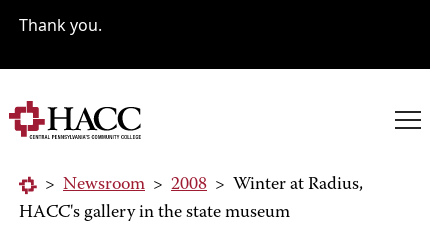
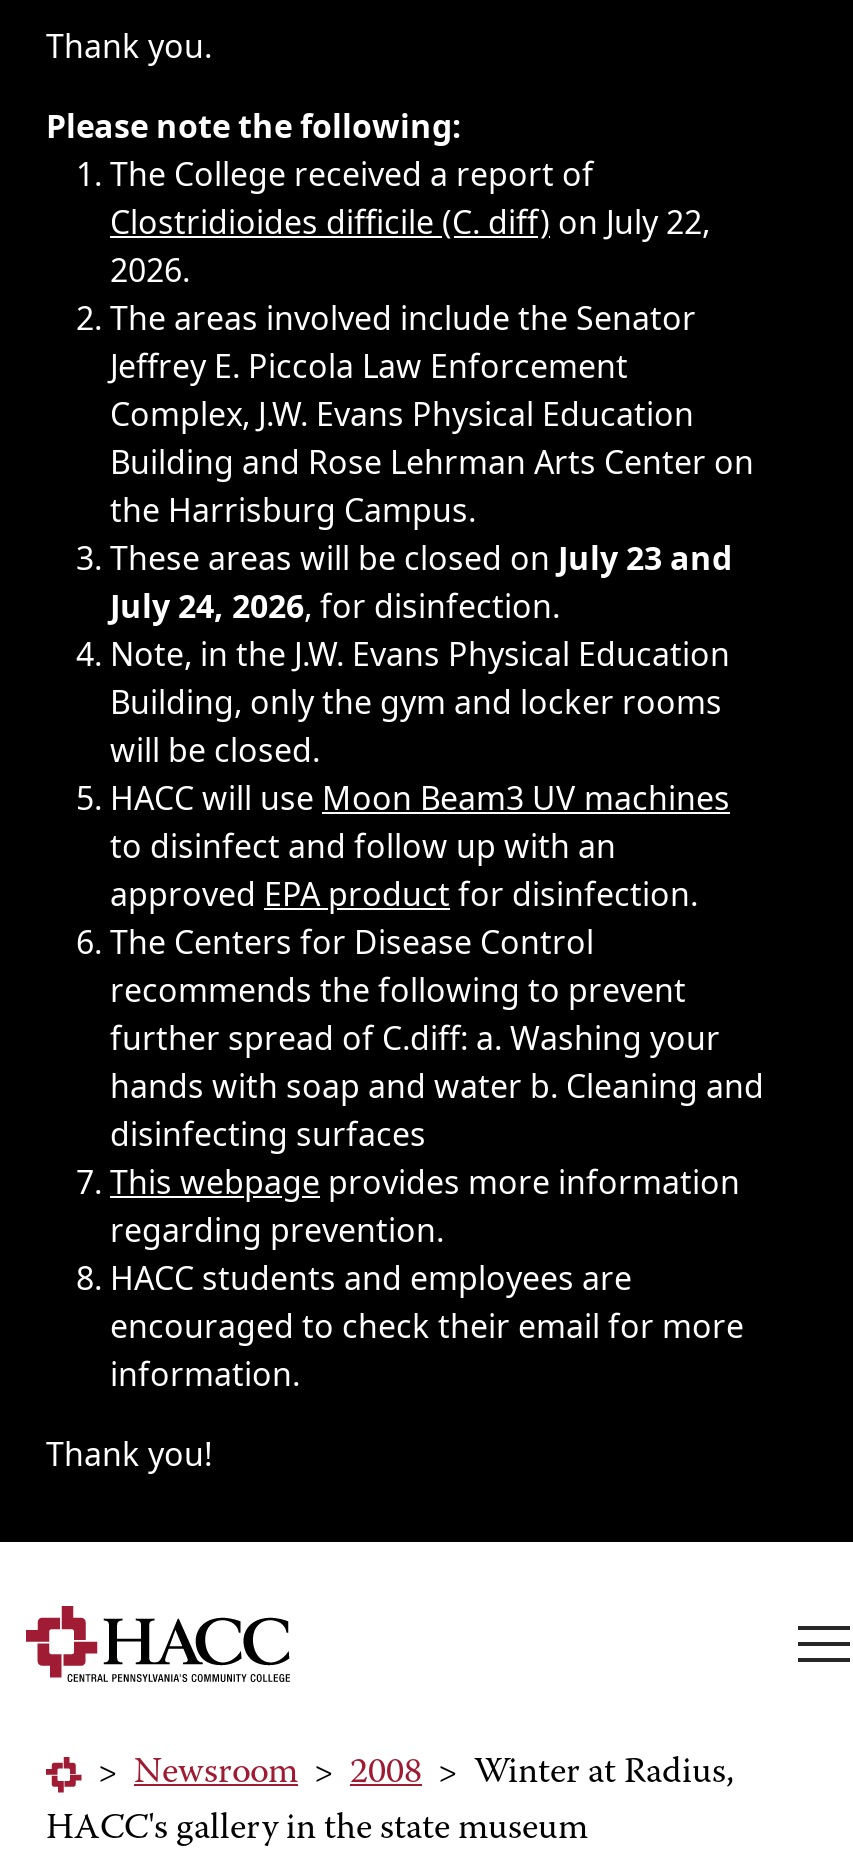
+ Please note the following:
+ The College received a report of
+ Clostridioides difficile (C. diff) on July 22,
+ 2026.
+ The areas involved include the Senator
+ Jeffrey E. Piccola Law Enforcement
+ Complex, J.W. Evans Physical Education
+ Building and Rose Lehrman Arts Center on
+ the Harrisburg Campus.
+ These areas will be closed on July 23 and
+ July 24, 2026, for disinfection.
+ Note, in the J.W. Evans Physical Education
+ Building, only the gym and locker rooms
+ will be closed.
+ HACC will use Moon Beam3 UV machines
+ to disinfect and follow up with an
+ approved EPA product for disinfection.
+ The Centers for Disease Control
+ recommends the following to prevent
+ further spread of C.diff: a. Washing your
+ hands with soap and water b. Cleaning and
+ disinfecting surfaces
+ This webpage provides more information
+ regarding prevention.
+ HACC students and employees are
+ encouraged to check their email for more
+ information.
+ Thank you!
